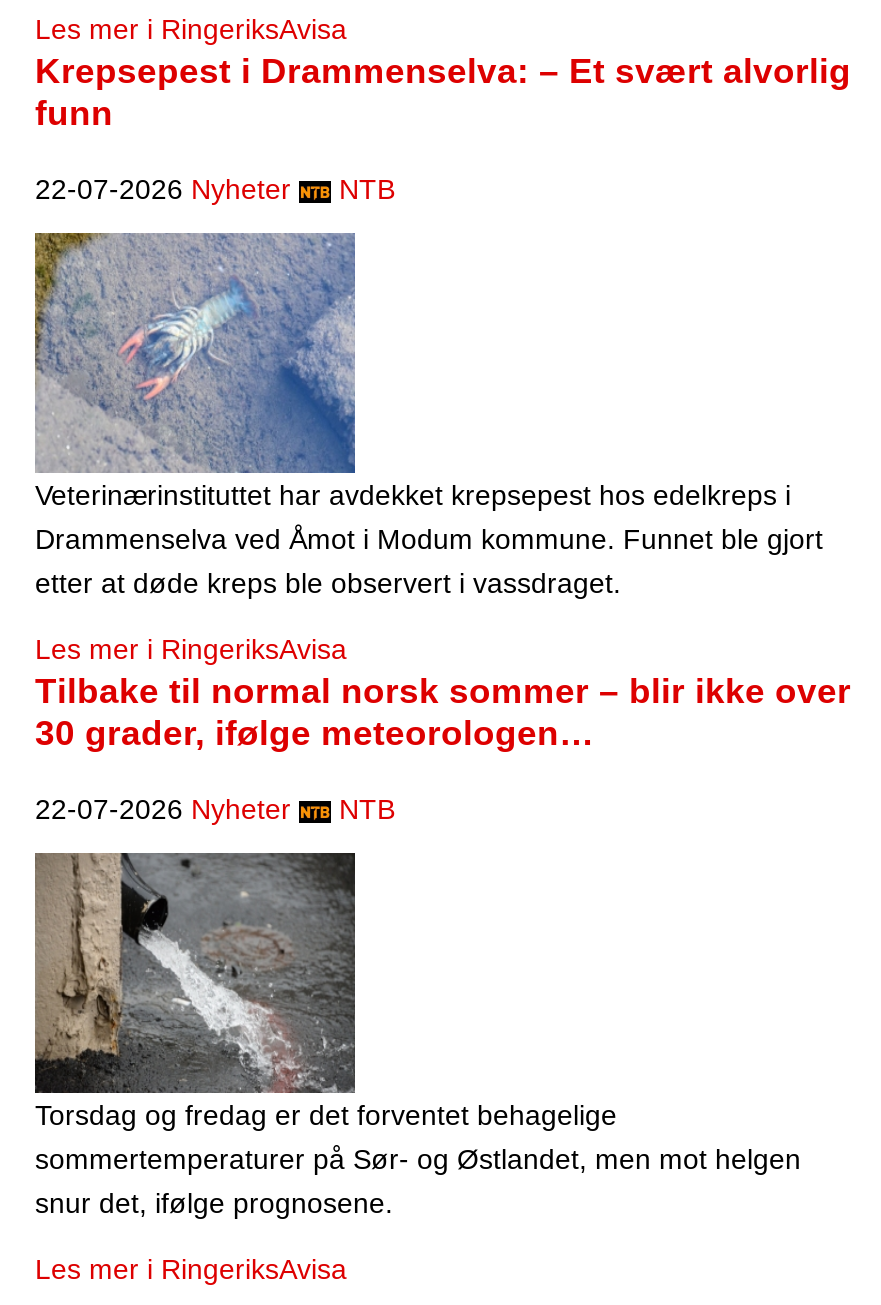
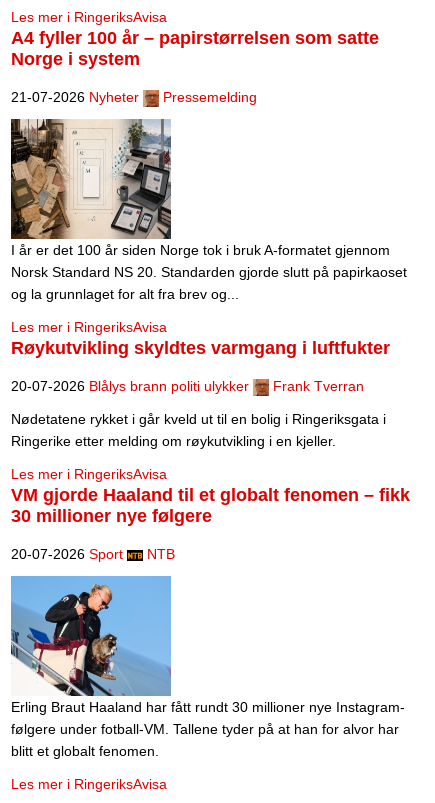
- Krepsepest i Drammenselva: – Et svært alvorlig
- funn
+ A4 fyller 100 år – papirstørrelsen som satte
+ Norge i system

- 22-07-2026 Nyheter
- NTB
+ 21-07-2026 Nyheter
+ Pressemelding

- [image]
- Veterinærinstituttet har avdekket krepsepest hos edelkreps i
- Drammenselva ved Åmot i Modum kommune. Funnet ble gjort
- etter at døde kreps ble observert i vassdraget.
+ [image]
+ I år er det 100 år siden Norge tok i bruk A-formatet gjennom
+ Norsk Standard NS 20. Standarden gjorde slutt på papirkaoset
+ og la grunnlaget for alt fra brev og...

- Tilbake til normal norsk sommer – blir ikke over
- 30 grader, ifølge meteorologen…
- 22-07-2026 Nyheter
+ Røykutvikling skyldtes varmgang i luftfukter
+ 20-07-2026 Blålys brann politi ulykker
+ Frank Tverran
+ Nødetatene rykket i går kveld ut til en bolig i Ringeriksgata i
+ Ringerike etter melding om røykutvikling i en kjeller.
+ Les mer i RingeriksAvisa
+ VM gjorde Haaland til et globalt fenomen – fikk
+ 30 millioner nye følgere
+ 20-07-2026 Sport

- [image]
- Torsdag og fredag er det forventet behagelige
- sommertemperaturer på Sør- og Østlandet, men mot helgen
- snur det, ifølge prognosene.
+ [image]
+ Erling Braut Haaland har fått rundt 30 millioner nye Instagram-
+ følgere under fotball-VM. Tallene tyder på at han for alvor har
+ blitt et globalt fenomen.
